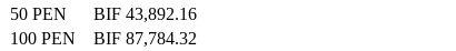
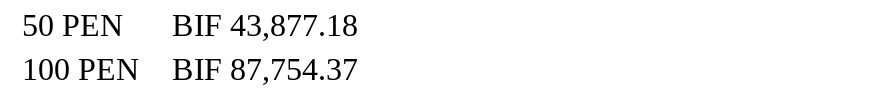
- 50 PEN BIF 43,892.16
+ 50 PEN BIF 43,877.18

- 100 PEN BIF 87,784.32
+ 100 PEN BIF 87,754.37
